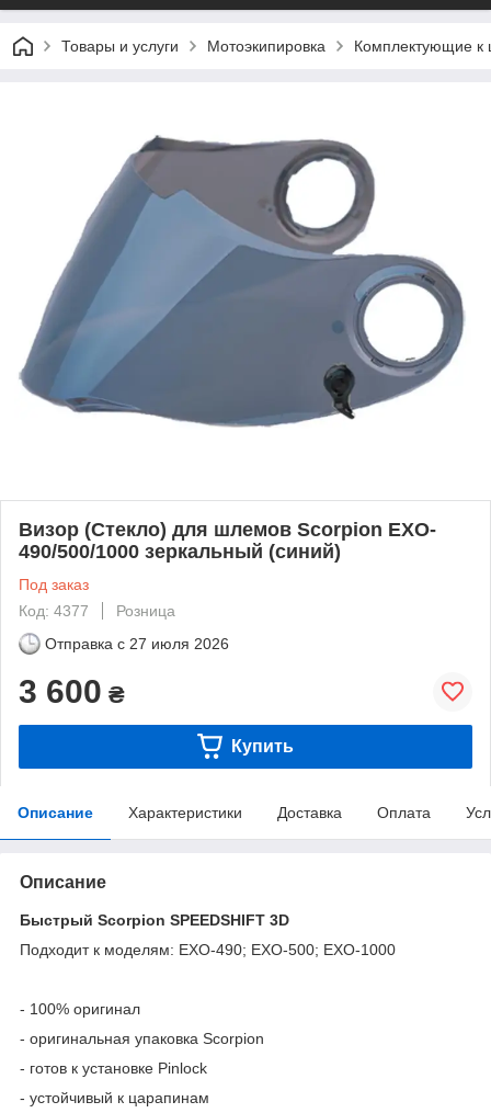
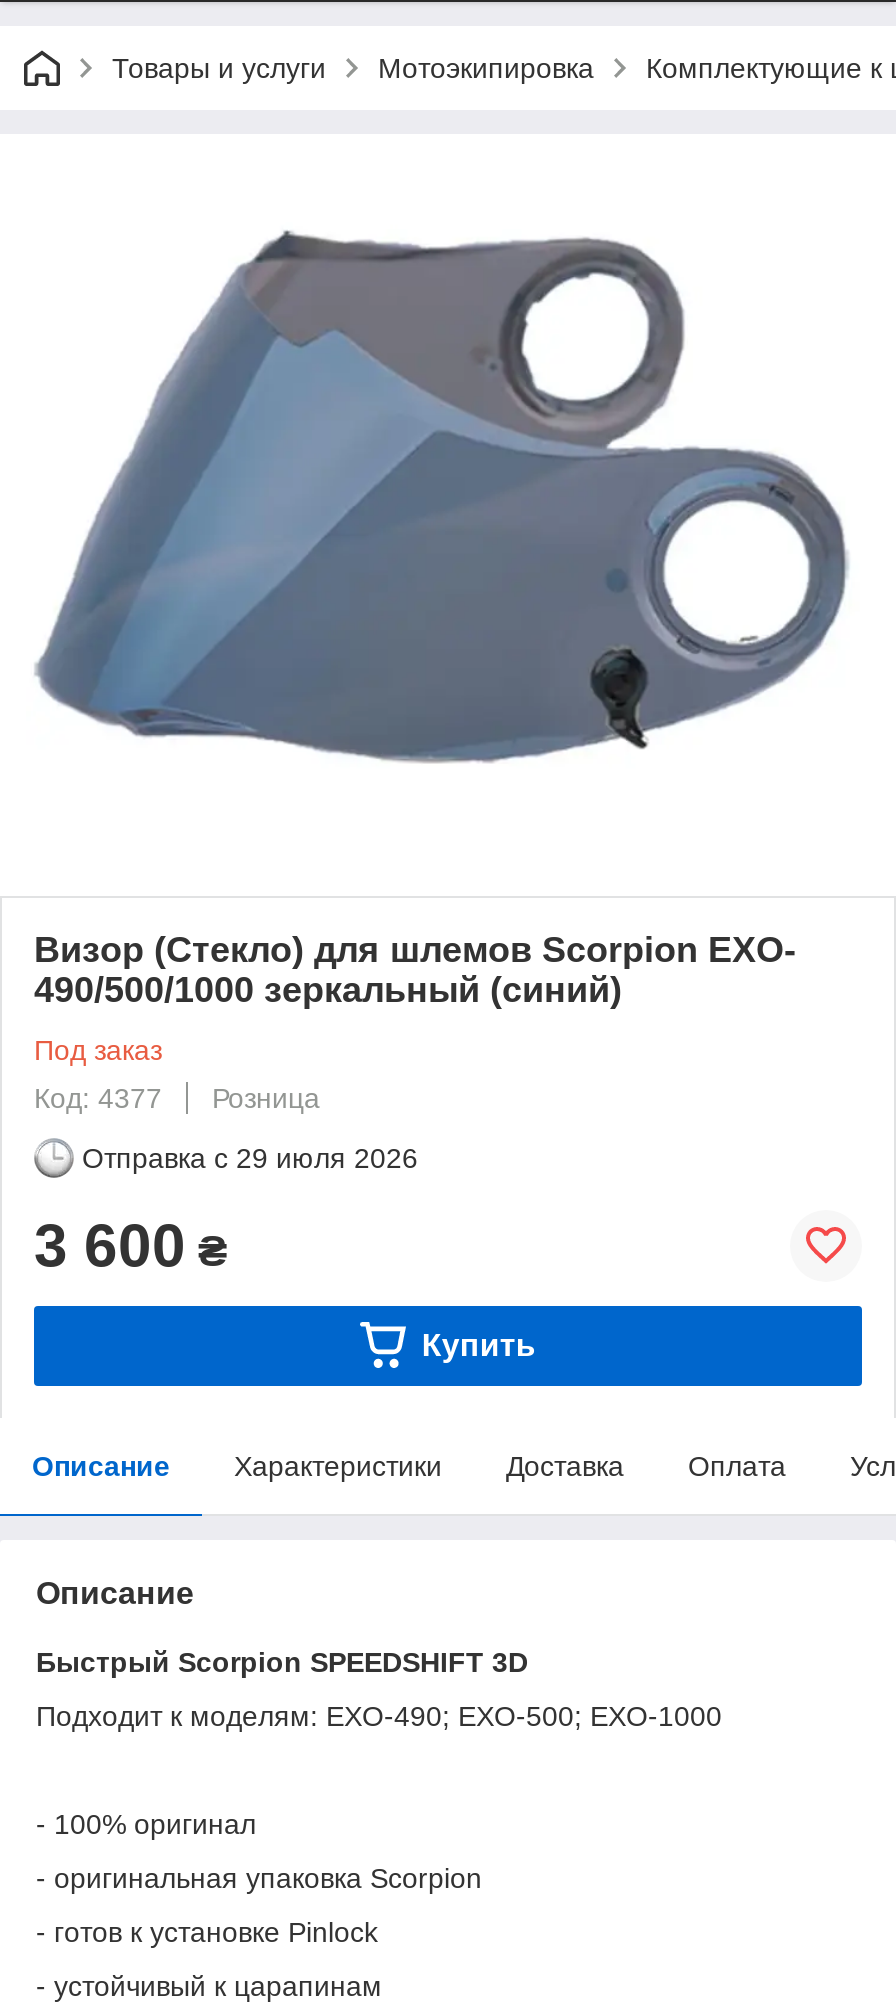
- Отправка с 27 июля 2026
+ Отправка с 29 июля 2026
